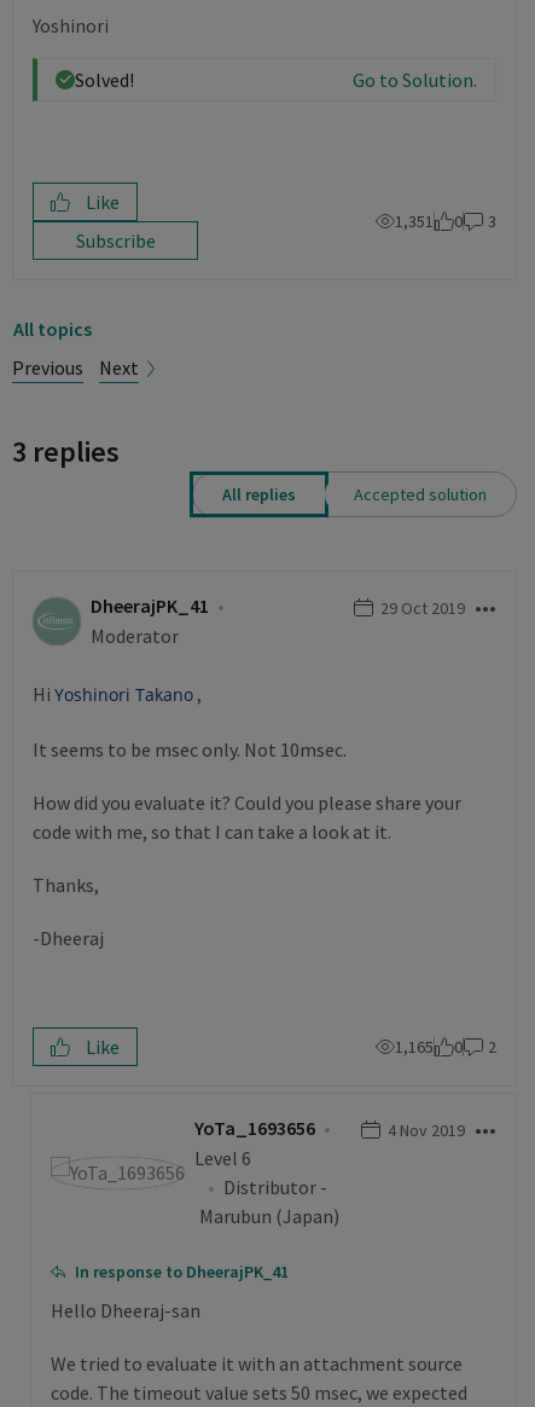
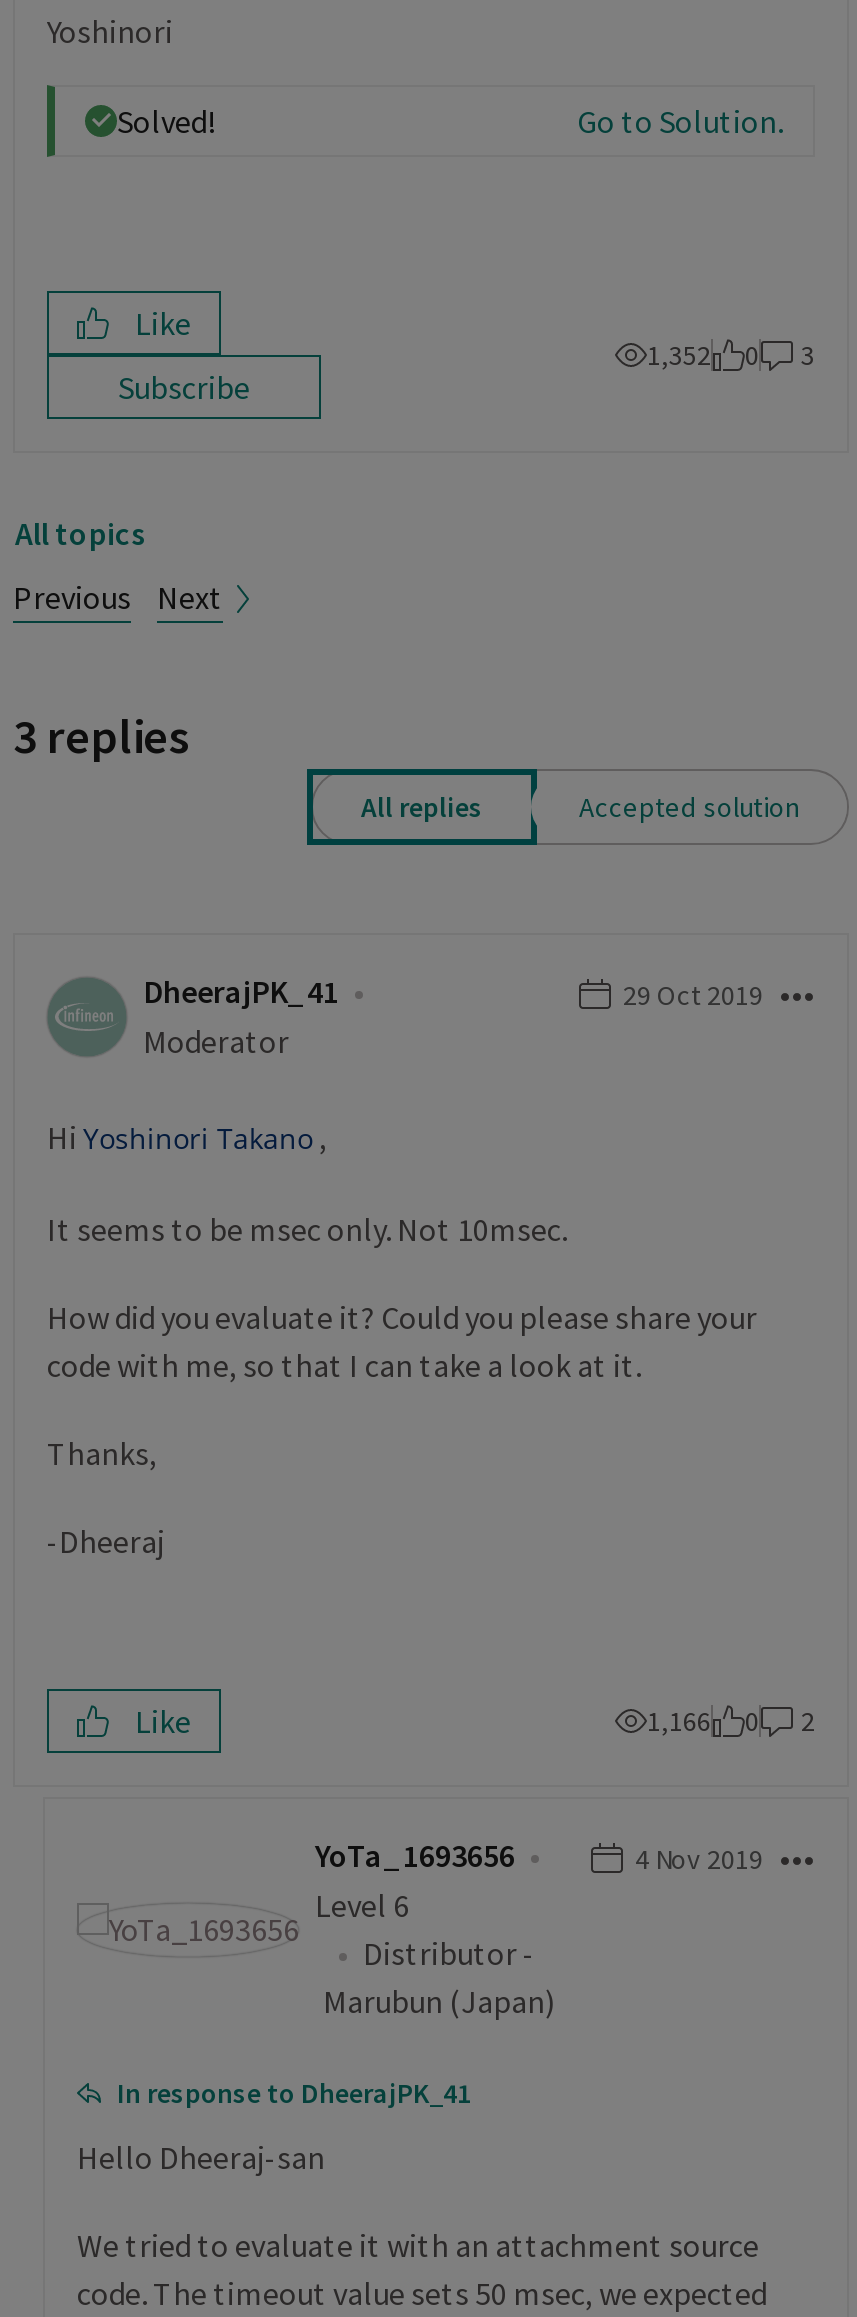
- 1,351
+ 1,352

- 1,165
+ 1,166
